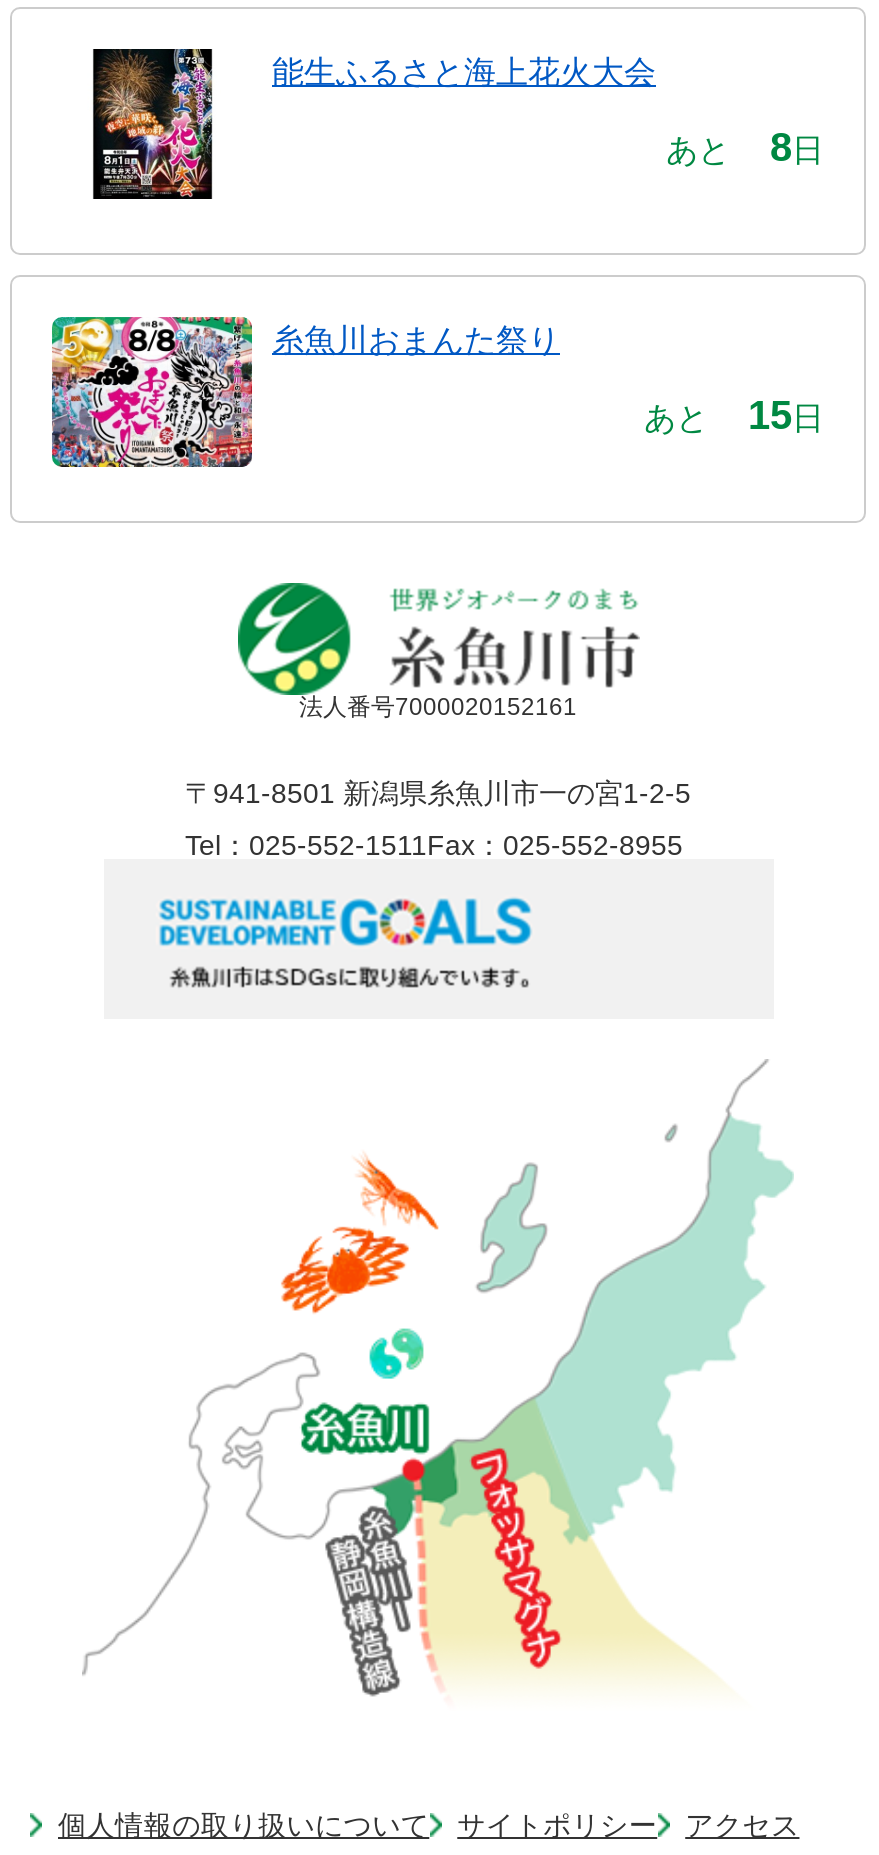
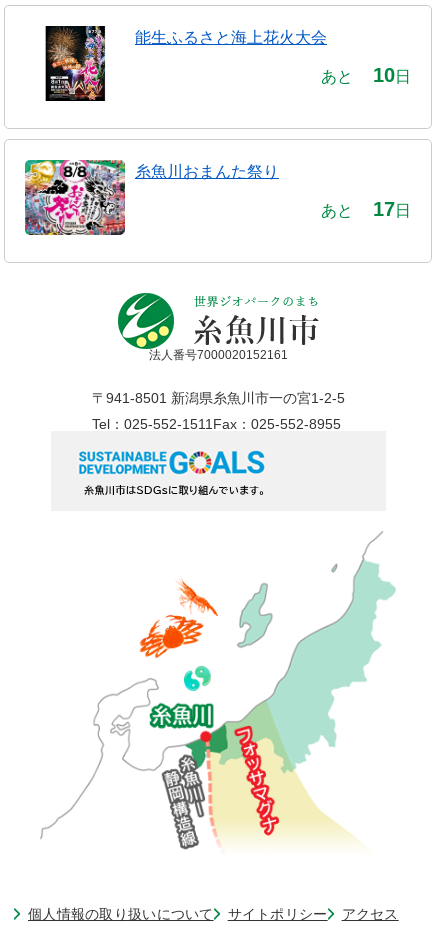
- あと 8日
+ あと 10日

- あと 15日
+ あと 17日
